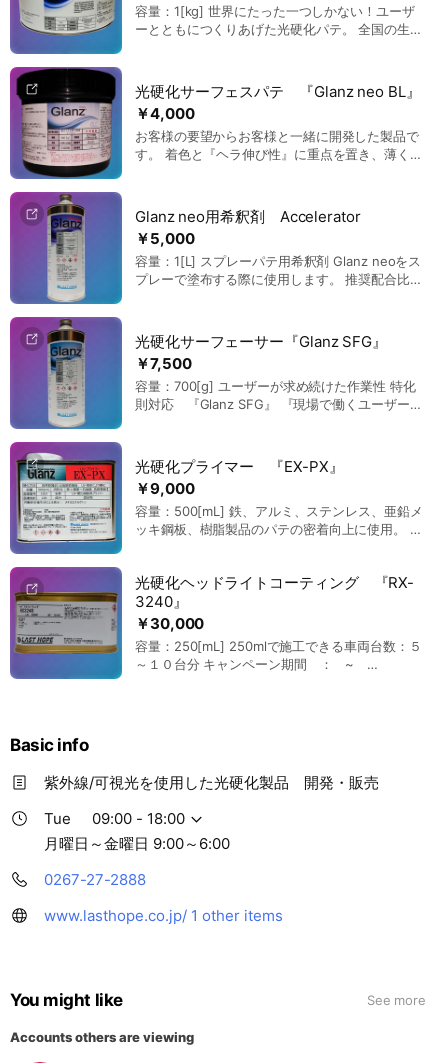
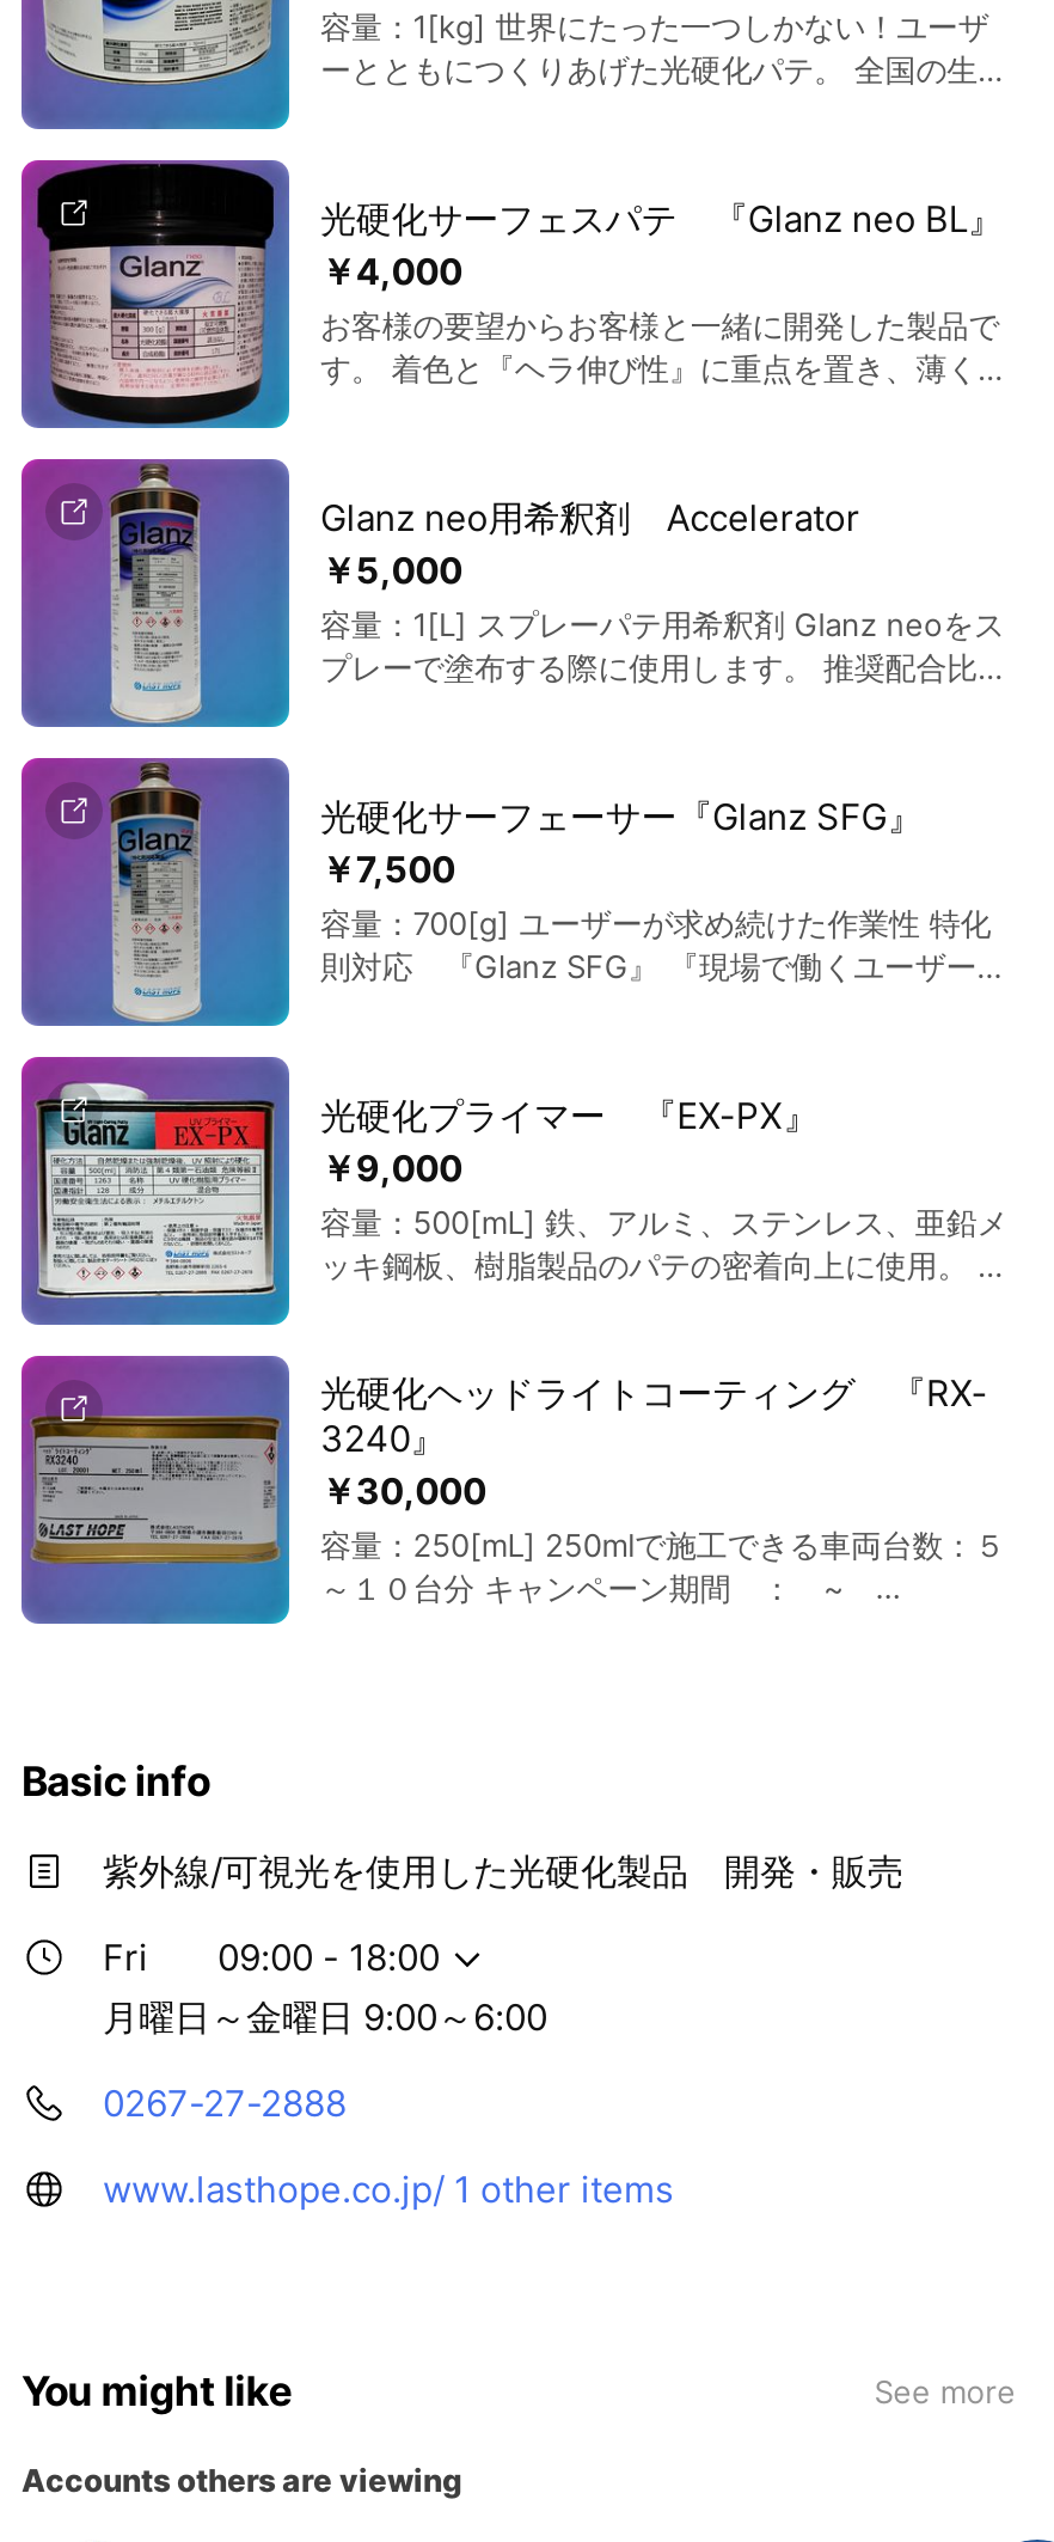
- Tue
+ Fri
